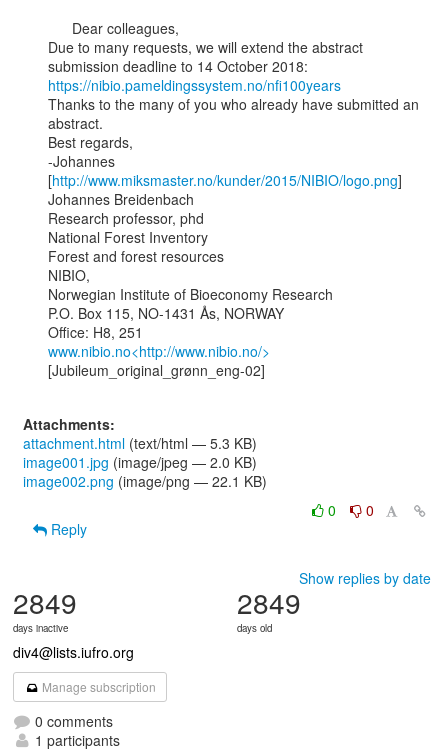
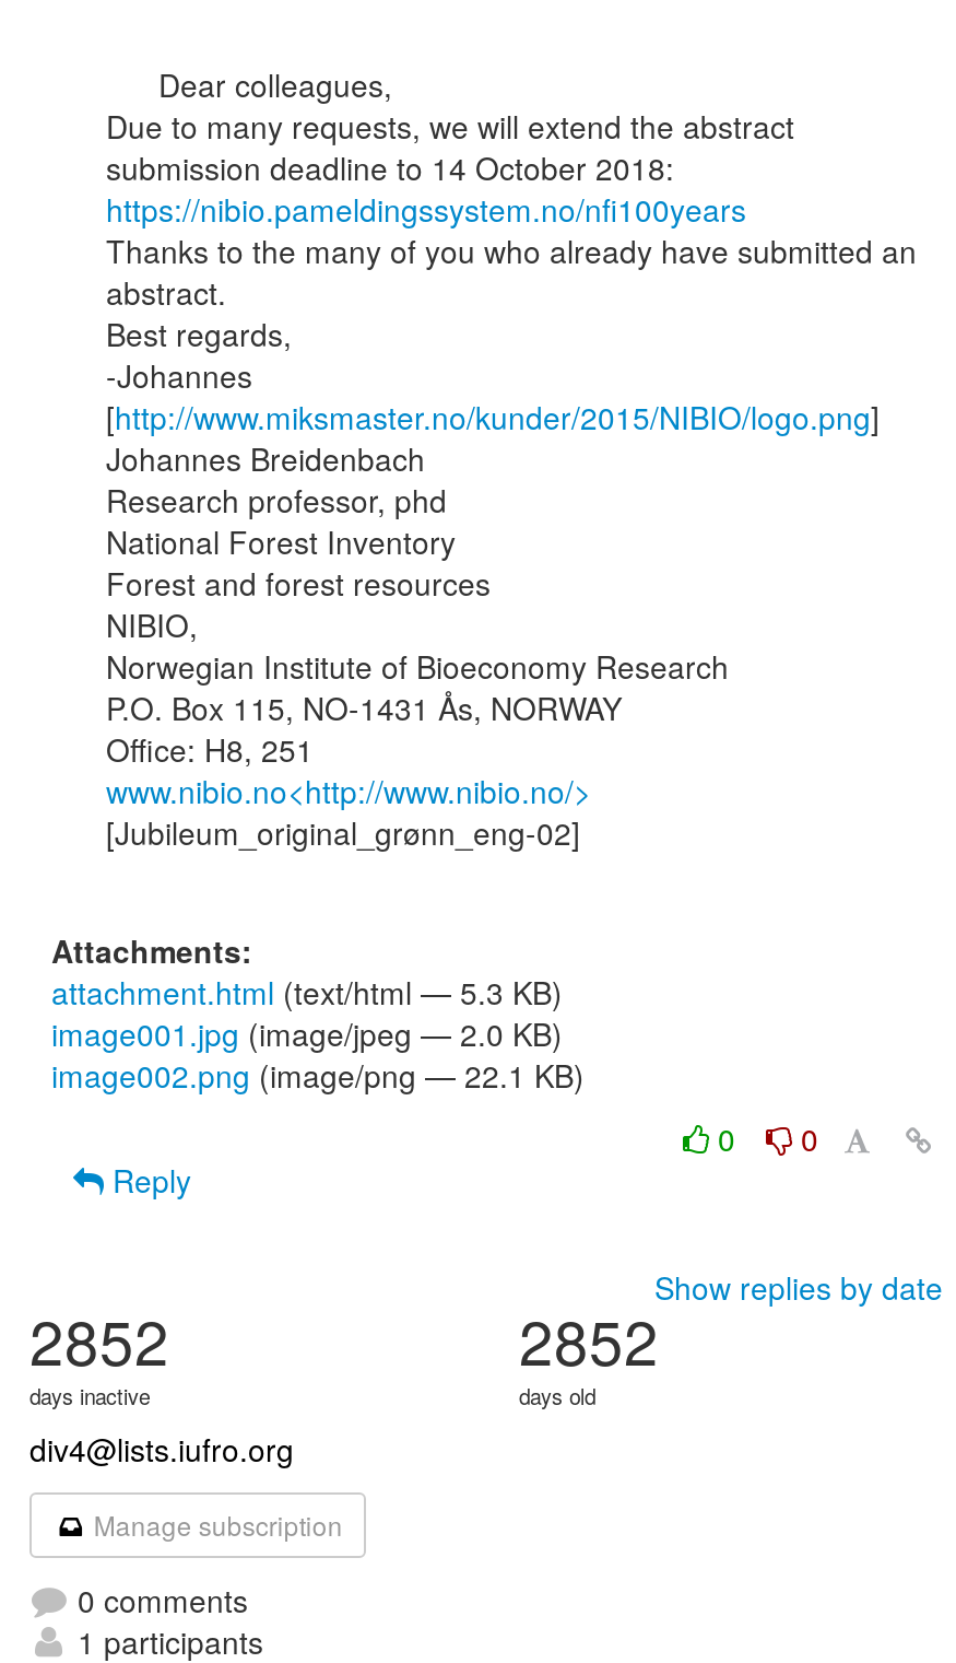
- 2849
+ 2852

- 2849
+ 2852
